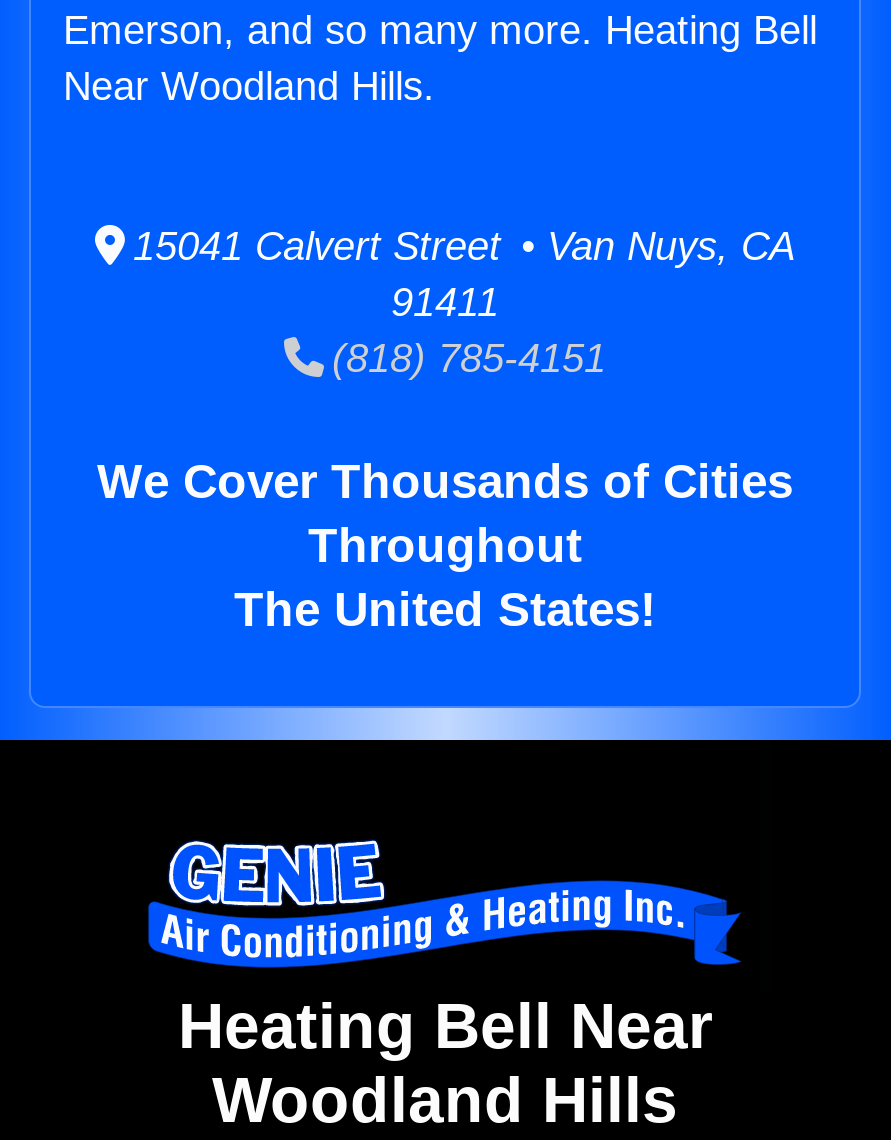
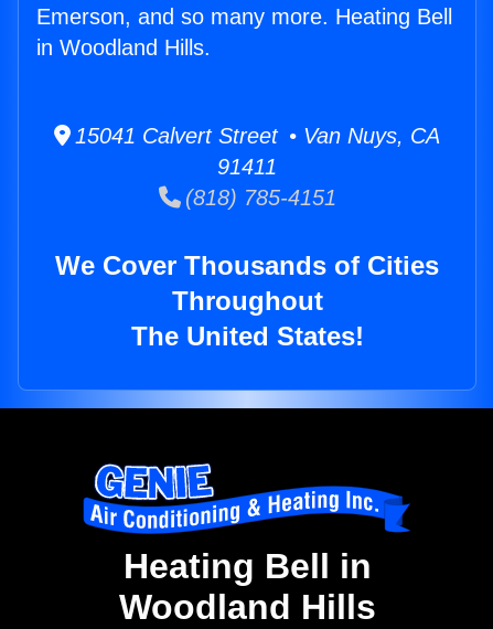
- Near Woodland Hills.
+ in Woodland Hills.

- Heating Bell Near
+ Heating Bell in
